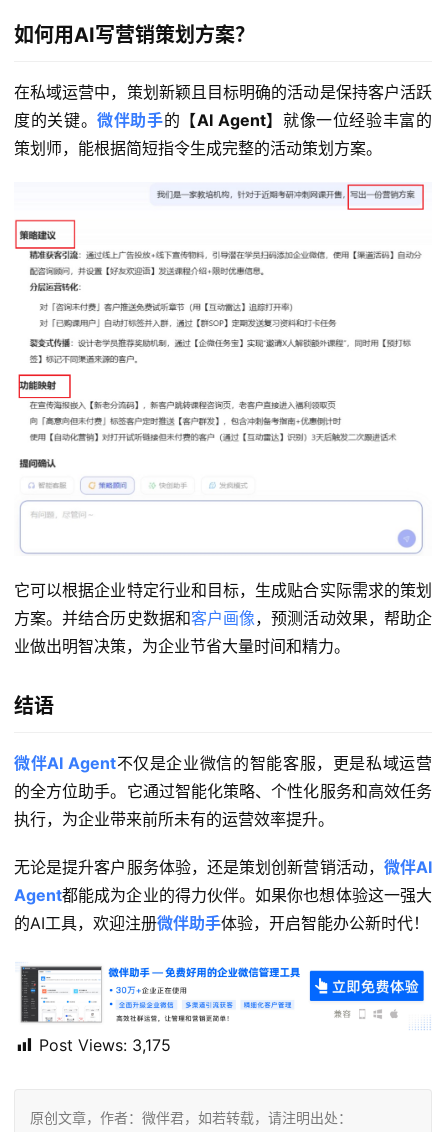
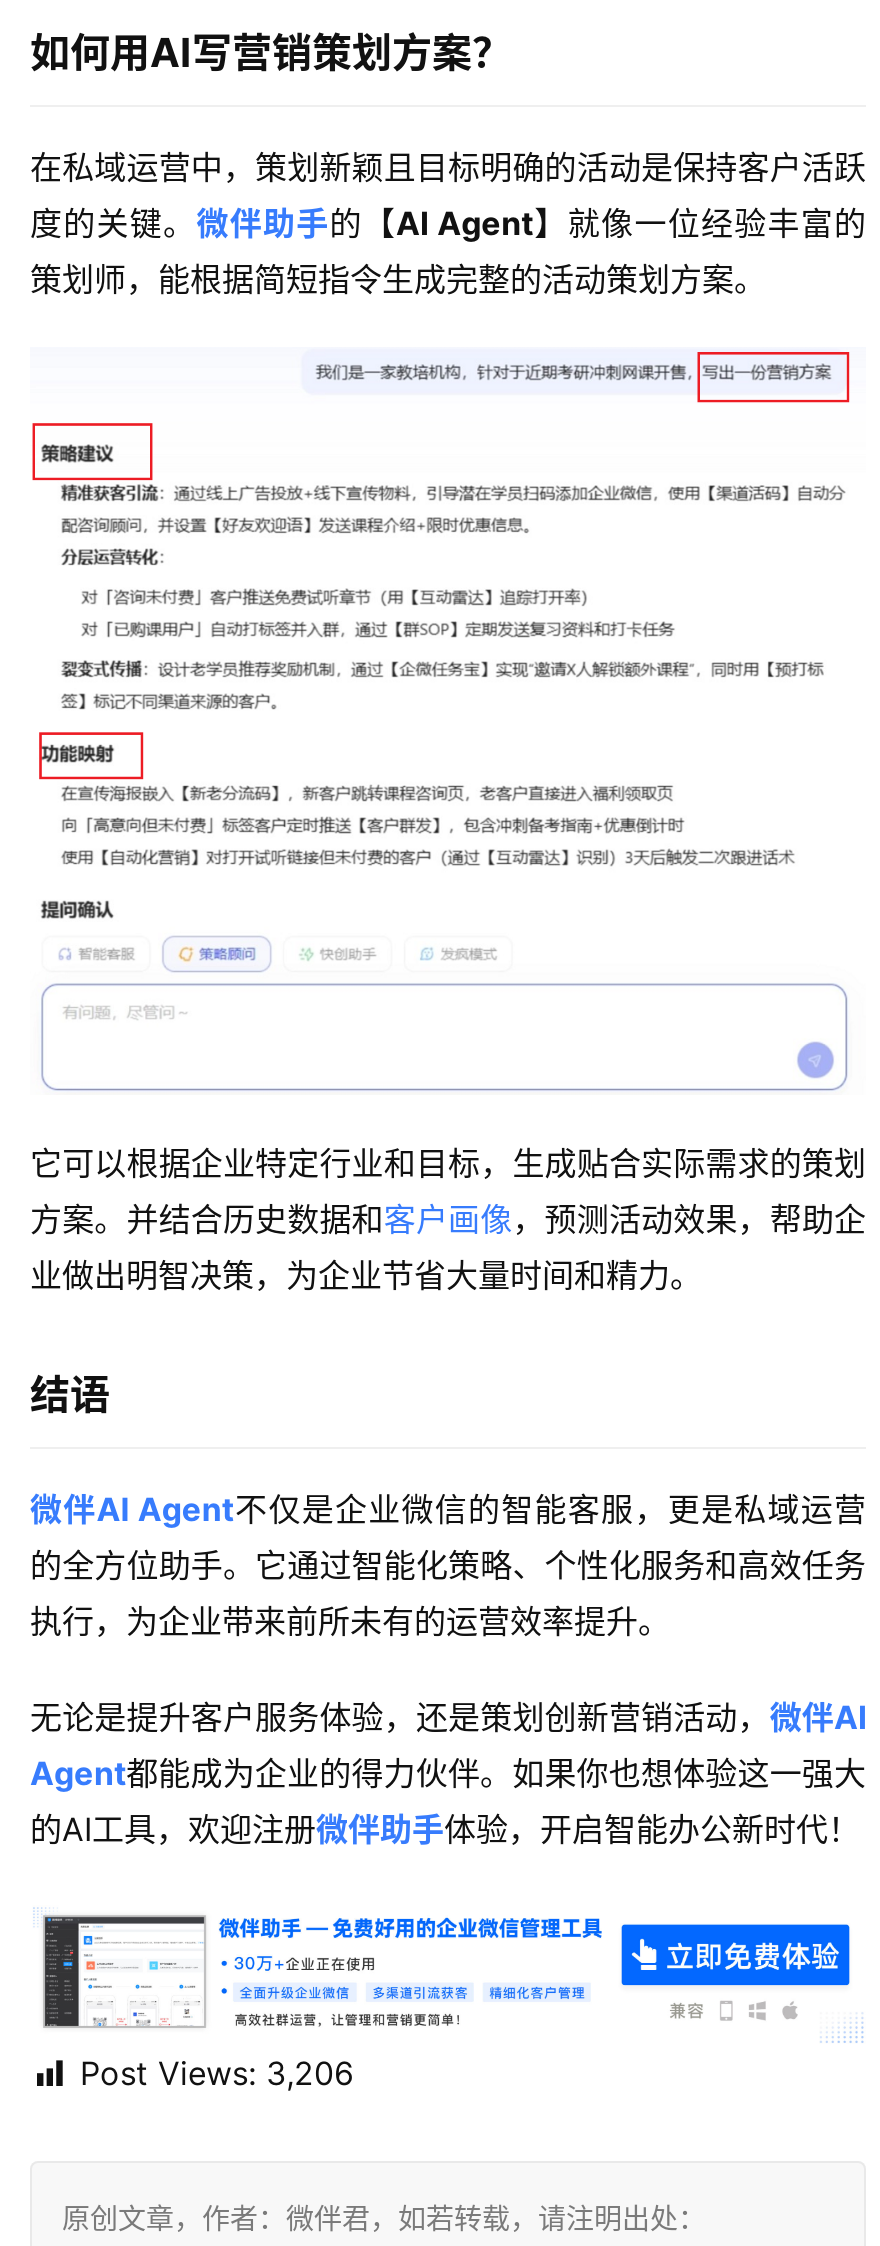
- Post Views: 3,175
+ Post Views: 3,206
